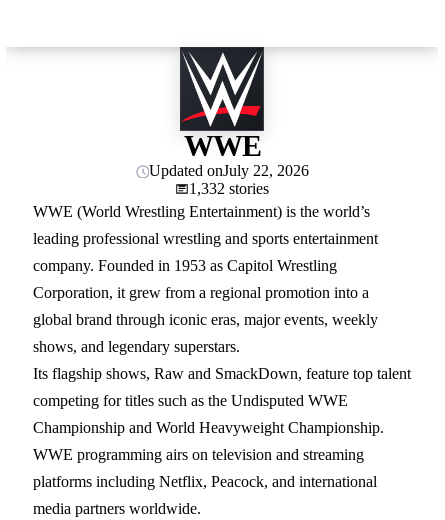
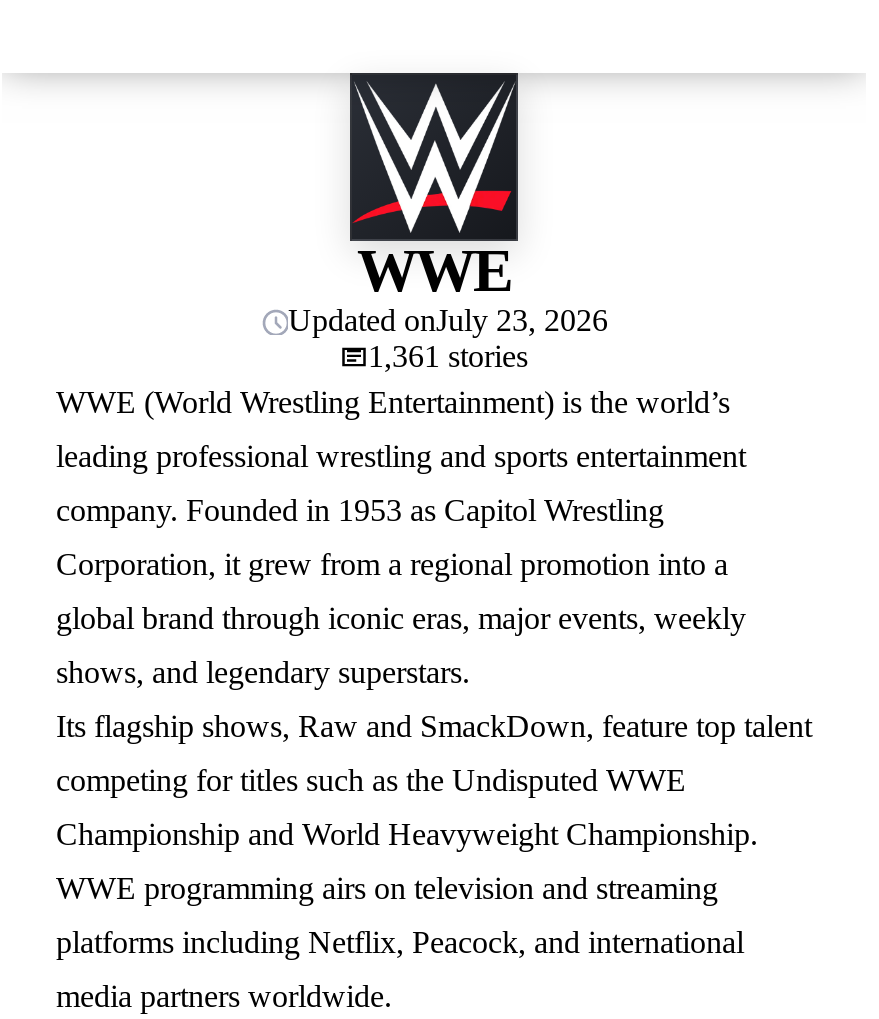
- Updated onJuly 22, 2026
+ Updated onJuly 23, 2026

- 1,332 stories
+ 1,361 stories
